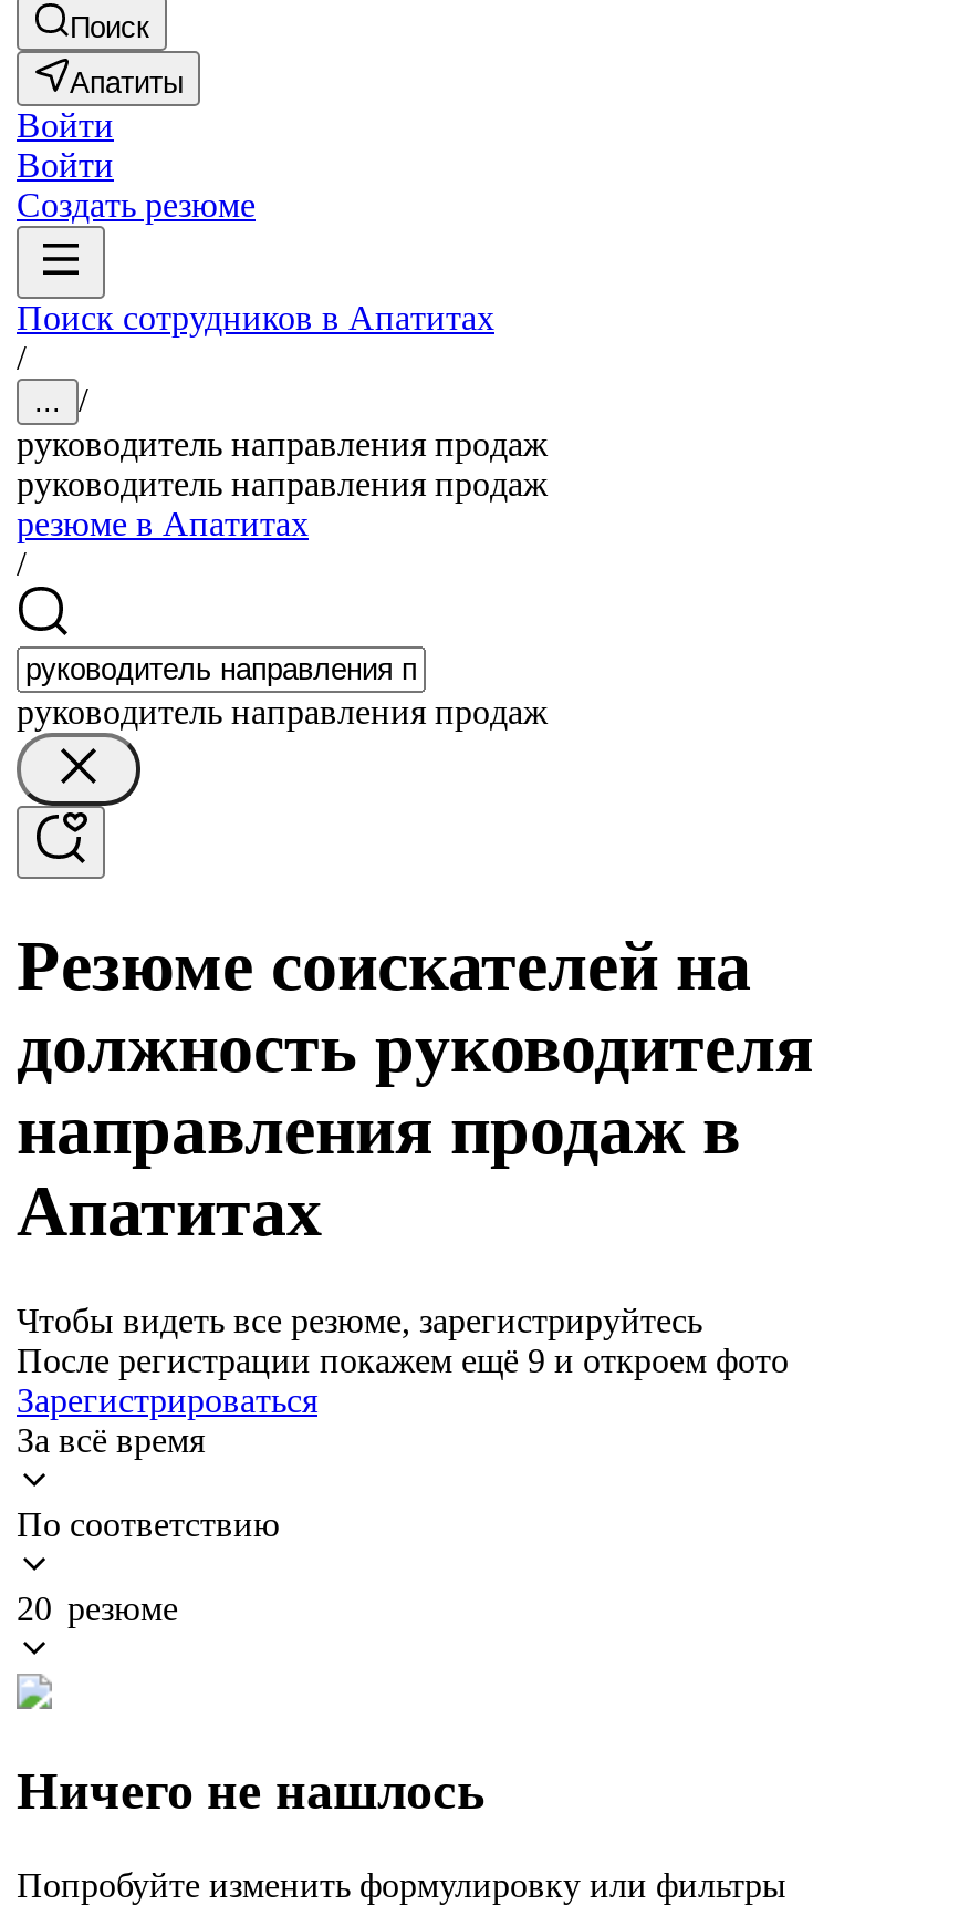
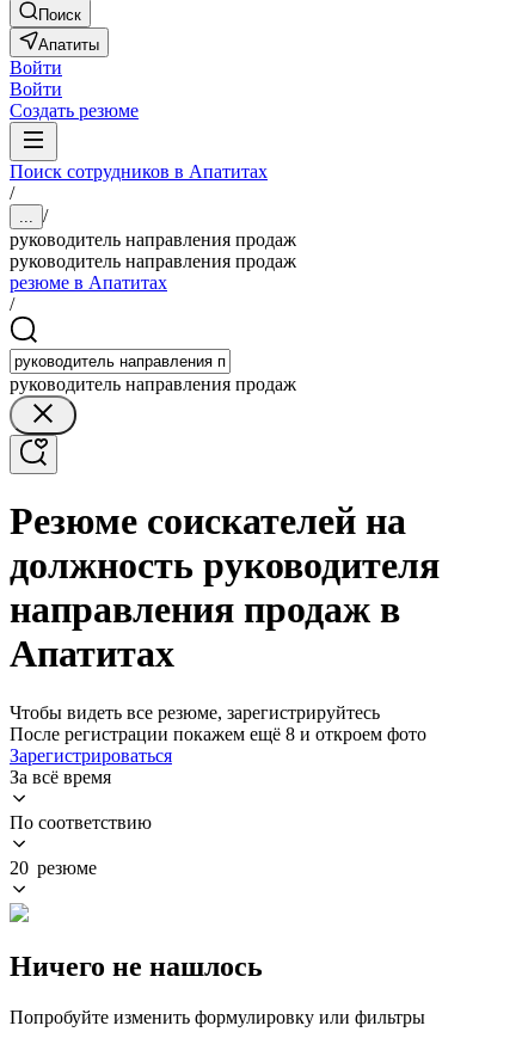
- После регистрации покажем ещё 9 и откроем фото
+ После регистрации покажем ещё 8 и откроем фото
